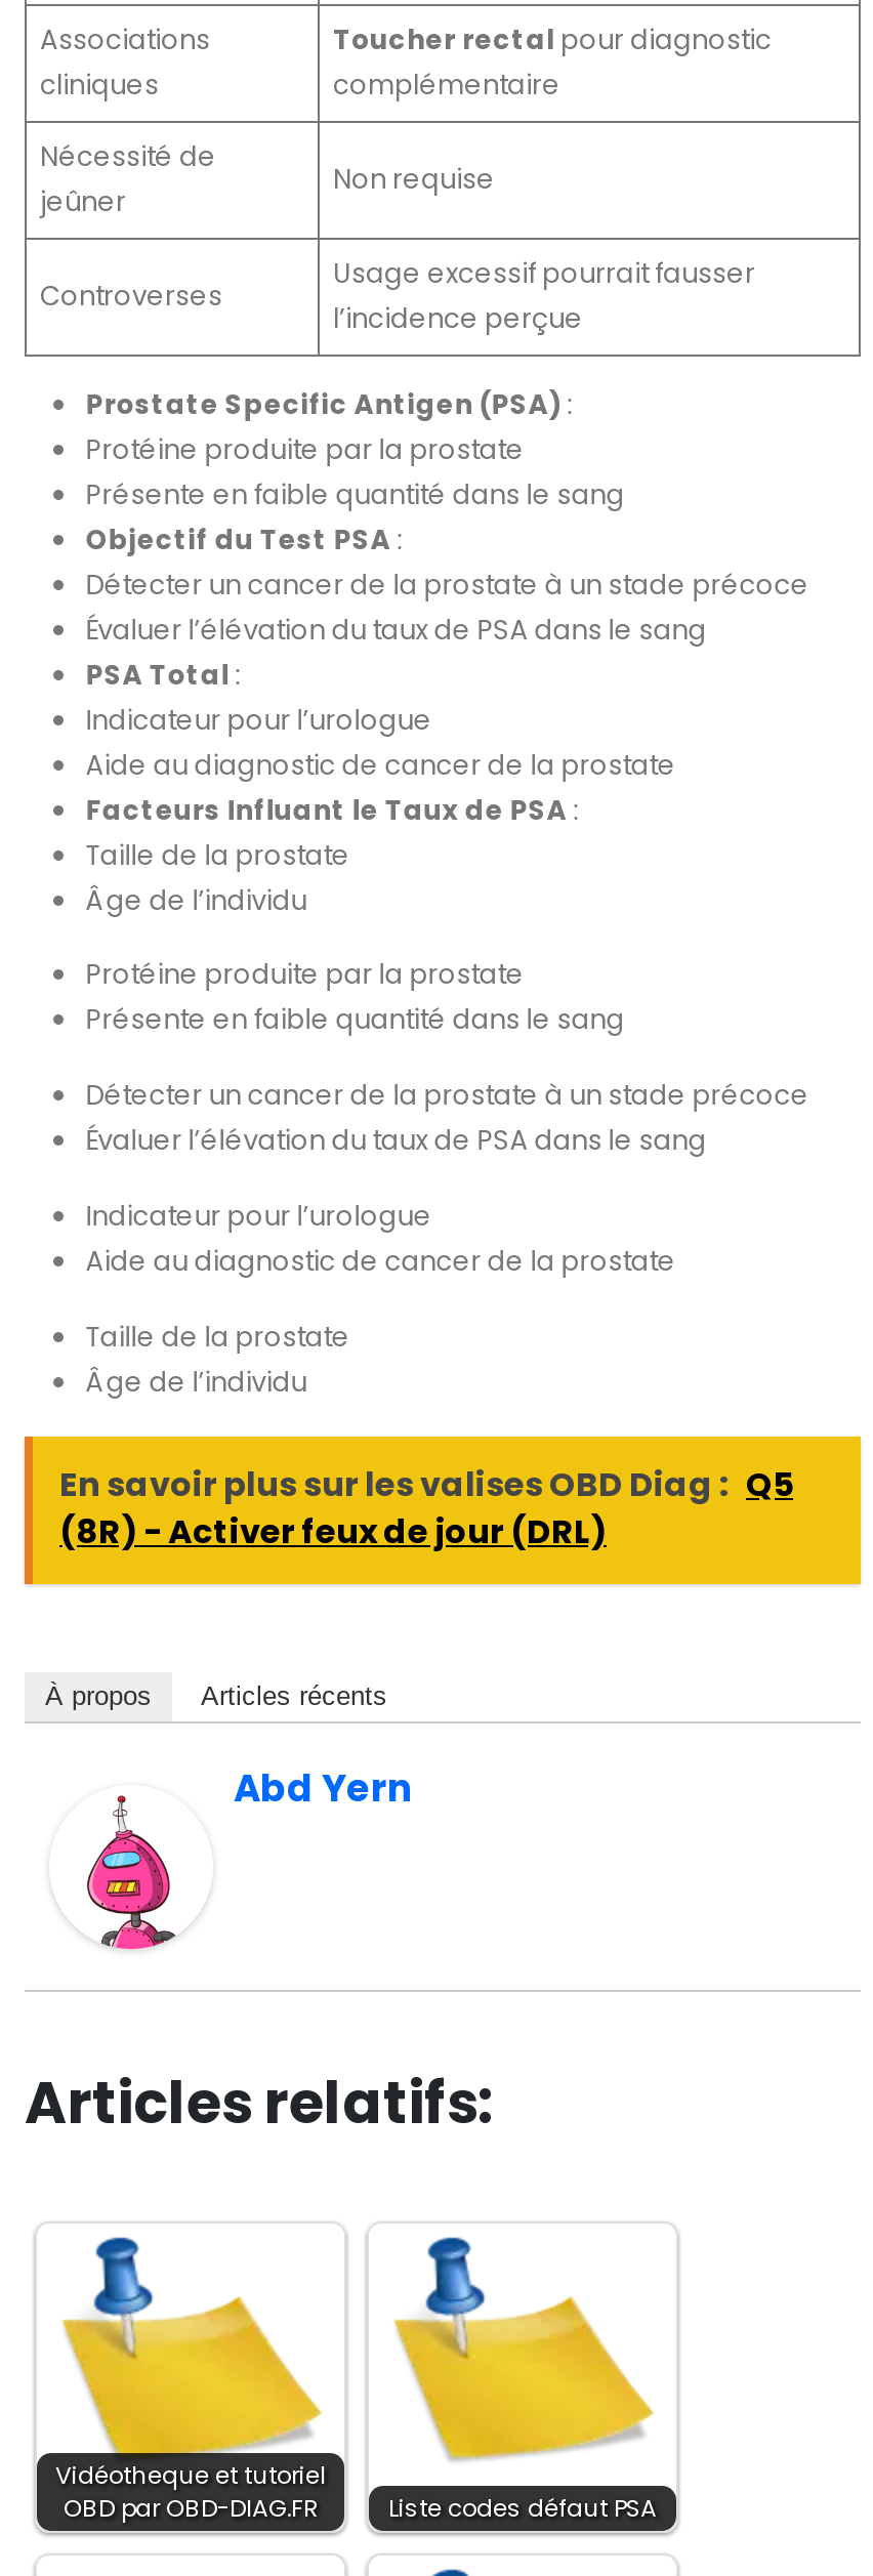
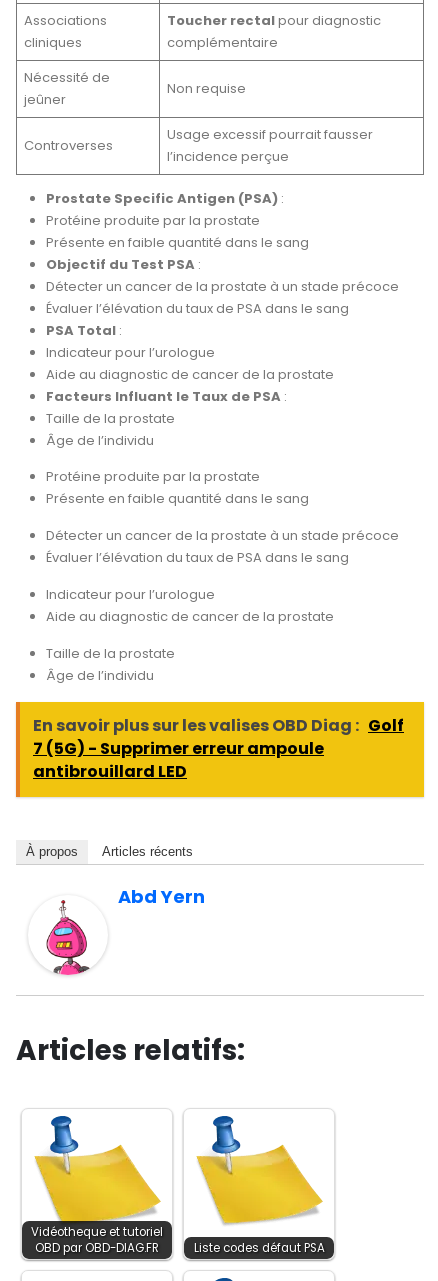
- En savoir plus sur les valises OBD Diag : Q5
- (8R) - Activer feux de jour (DRL)
+ En savoir plus sur les valises OBD Diag : Golf
+ 7 (5G) - Supprimer erreur ampoule
+ antibrouillard LED
